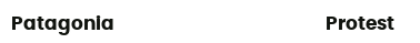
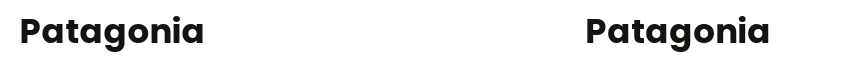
- Protest
+ Patagonia
